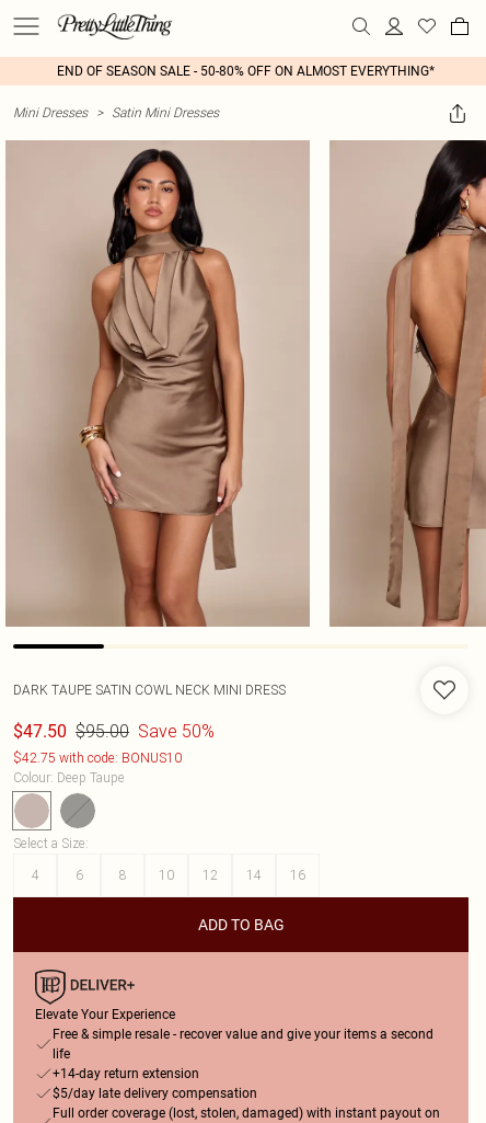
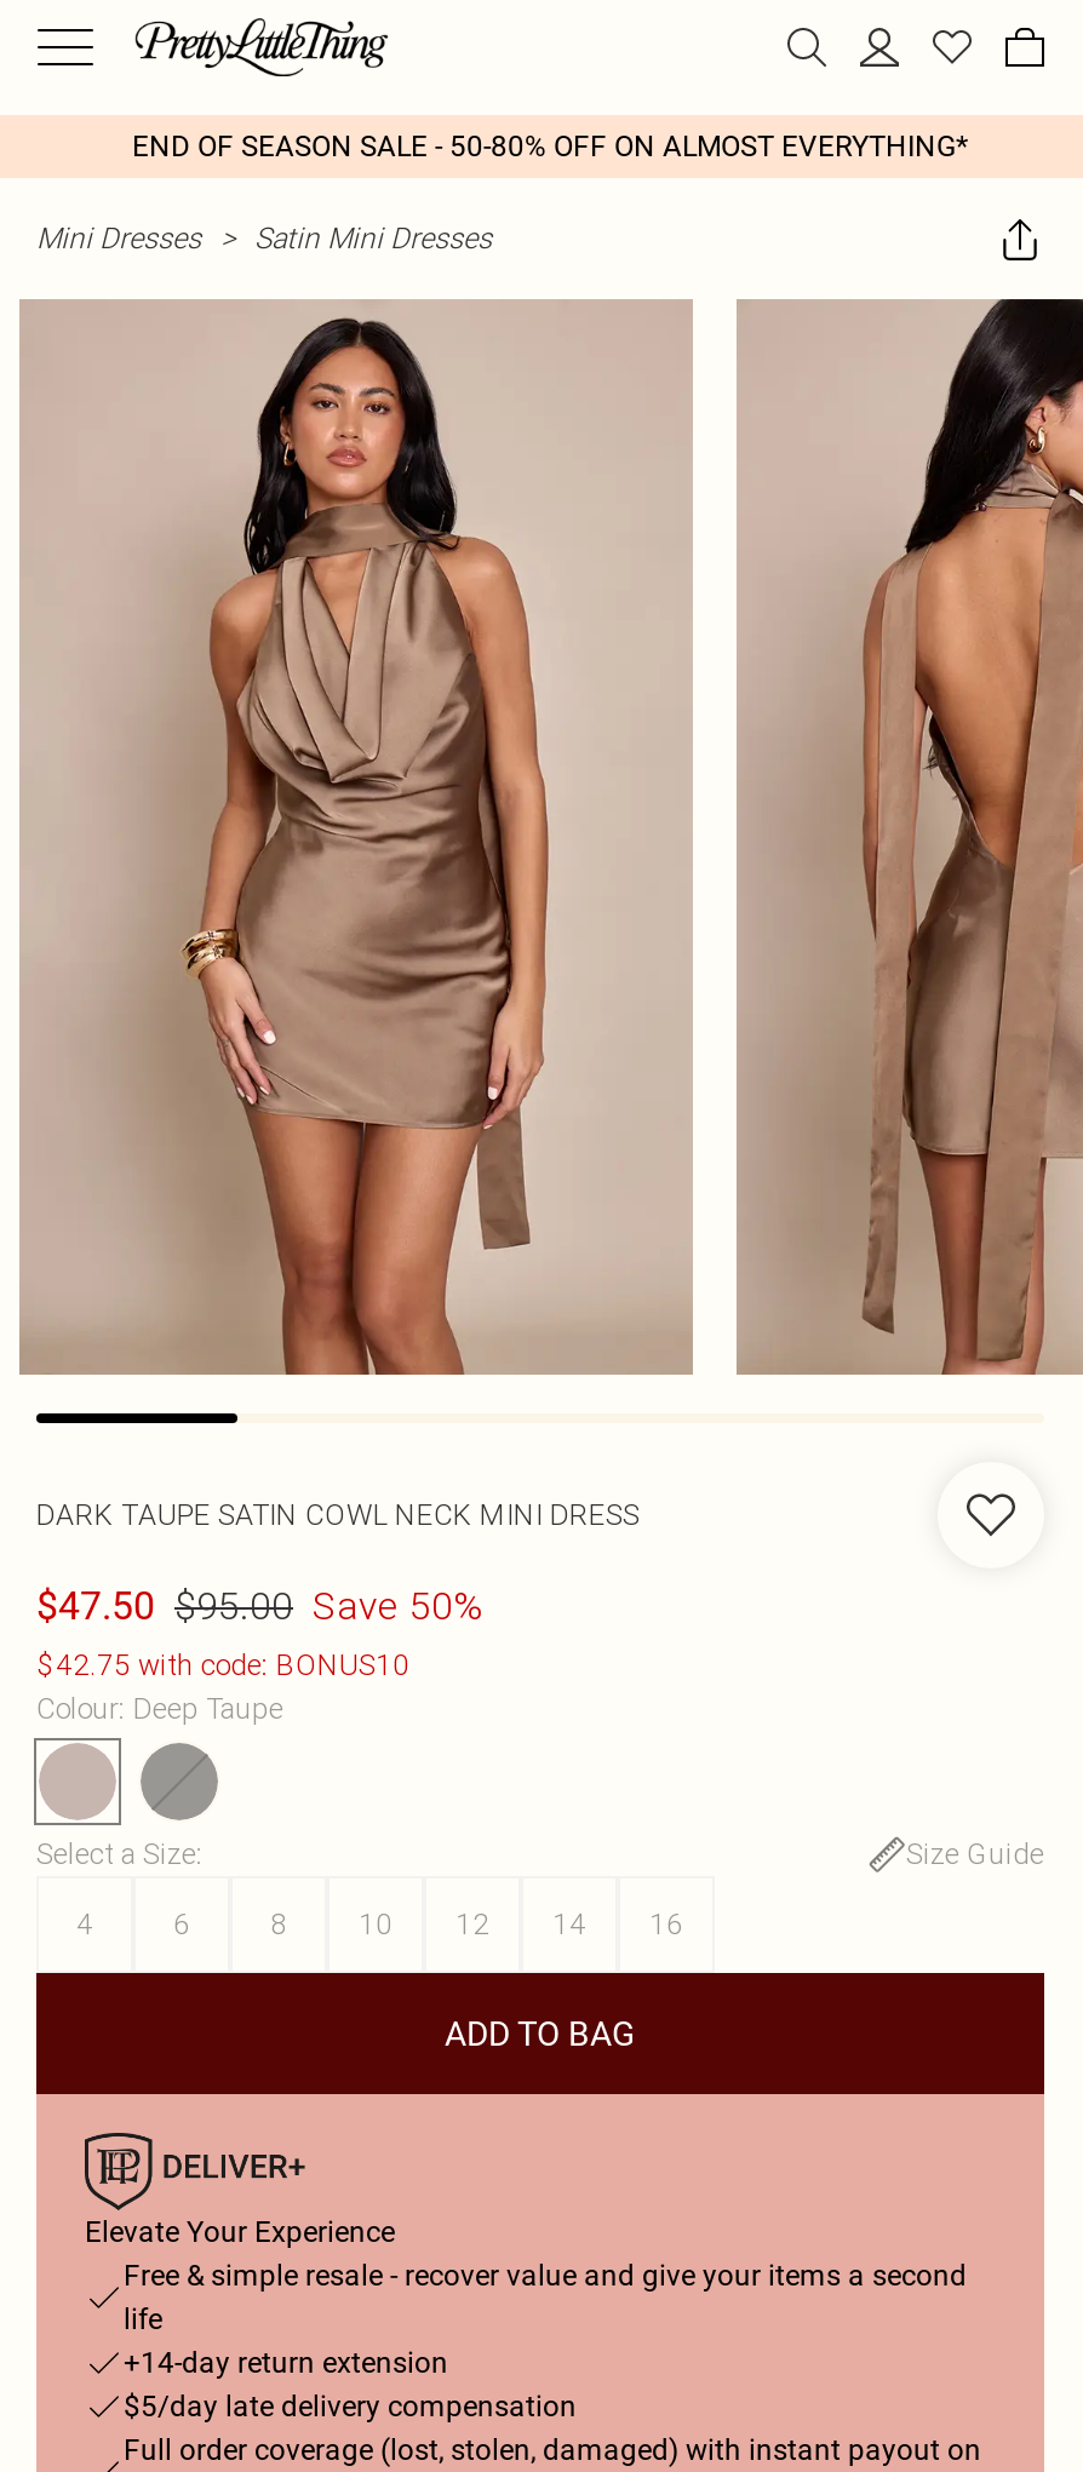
+ Size Guide
